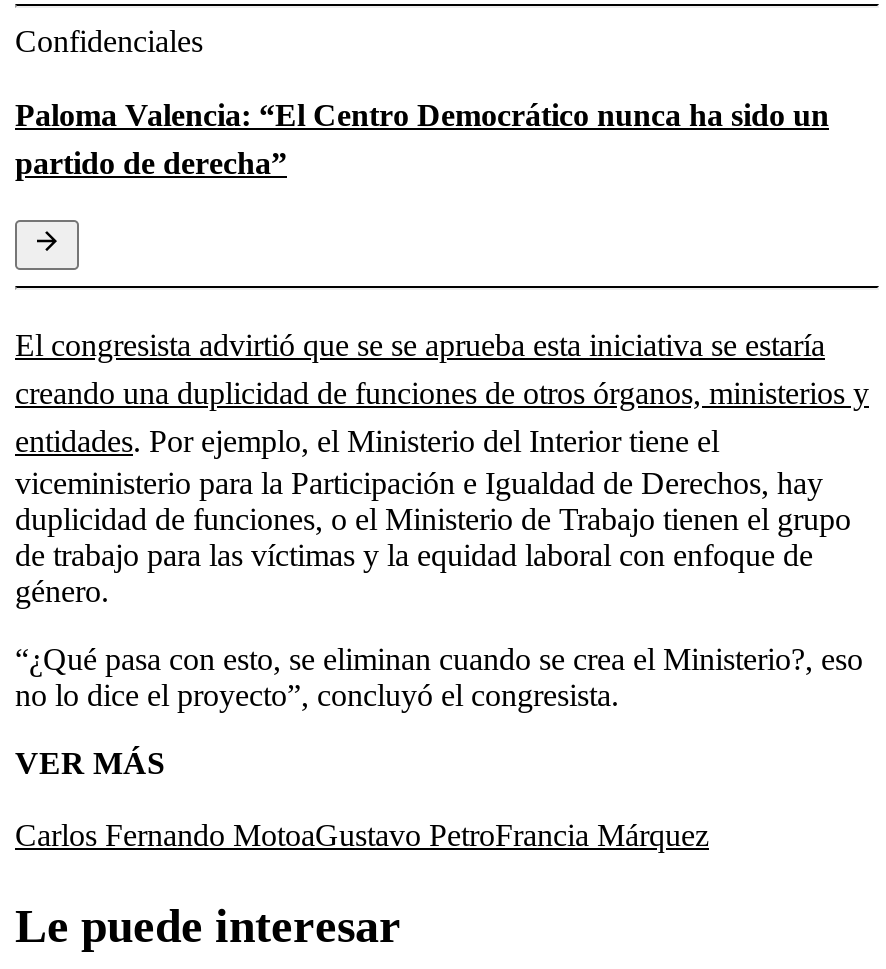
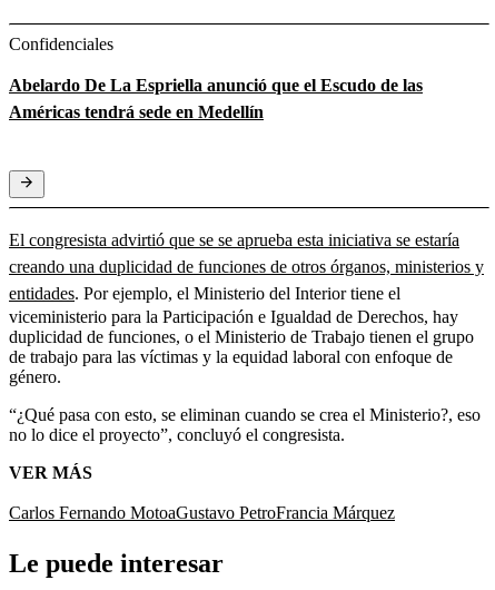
- Paloma Valencia: “El Centro Democrático nunca ha sido un
- partido de derecha”
+ Abelardo De La Espriella anunció que el Escudo de las
+ Américas tendrá sede en Medellín
